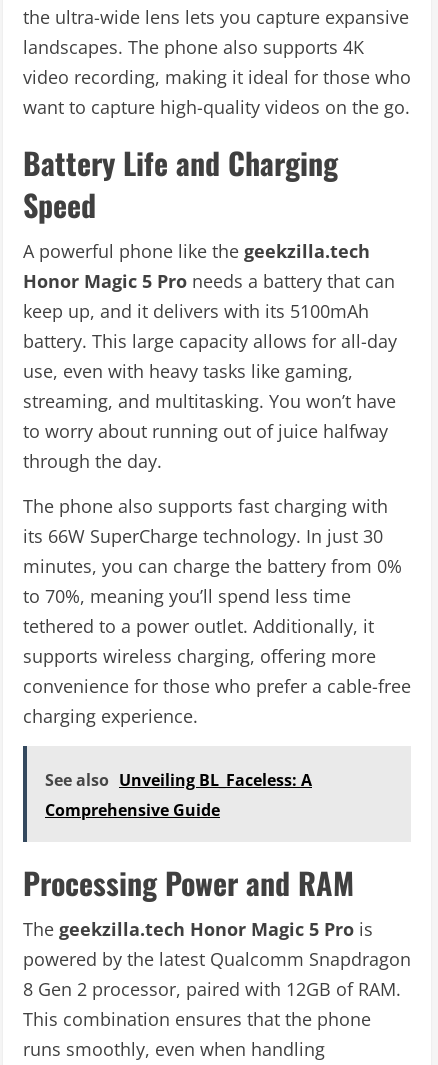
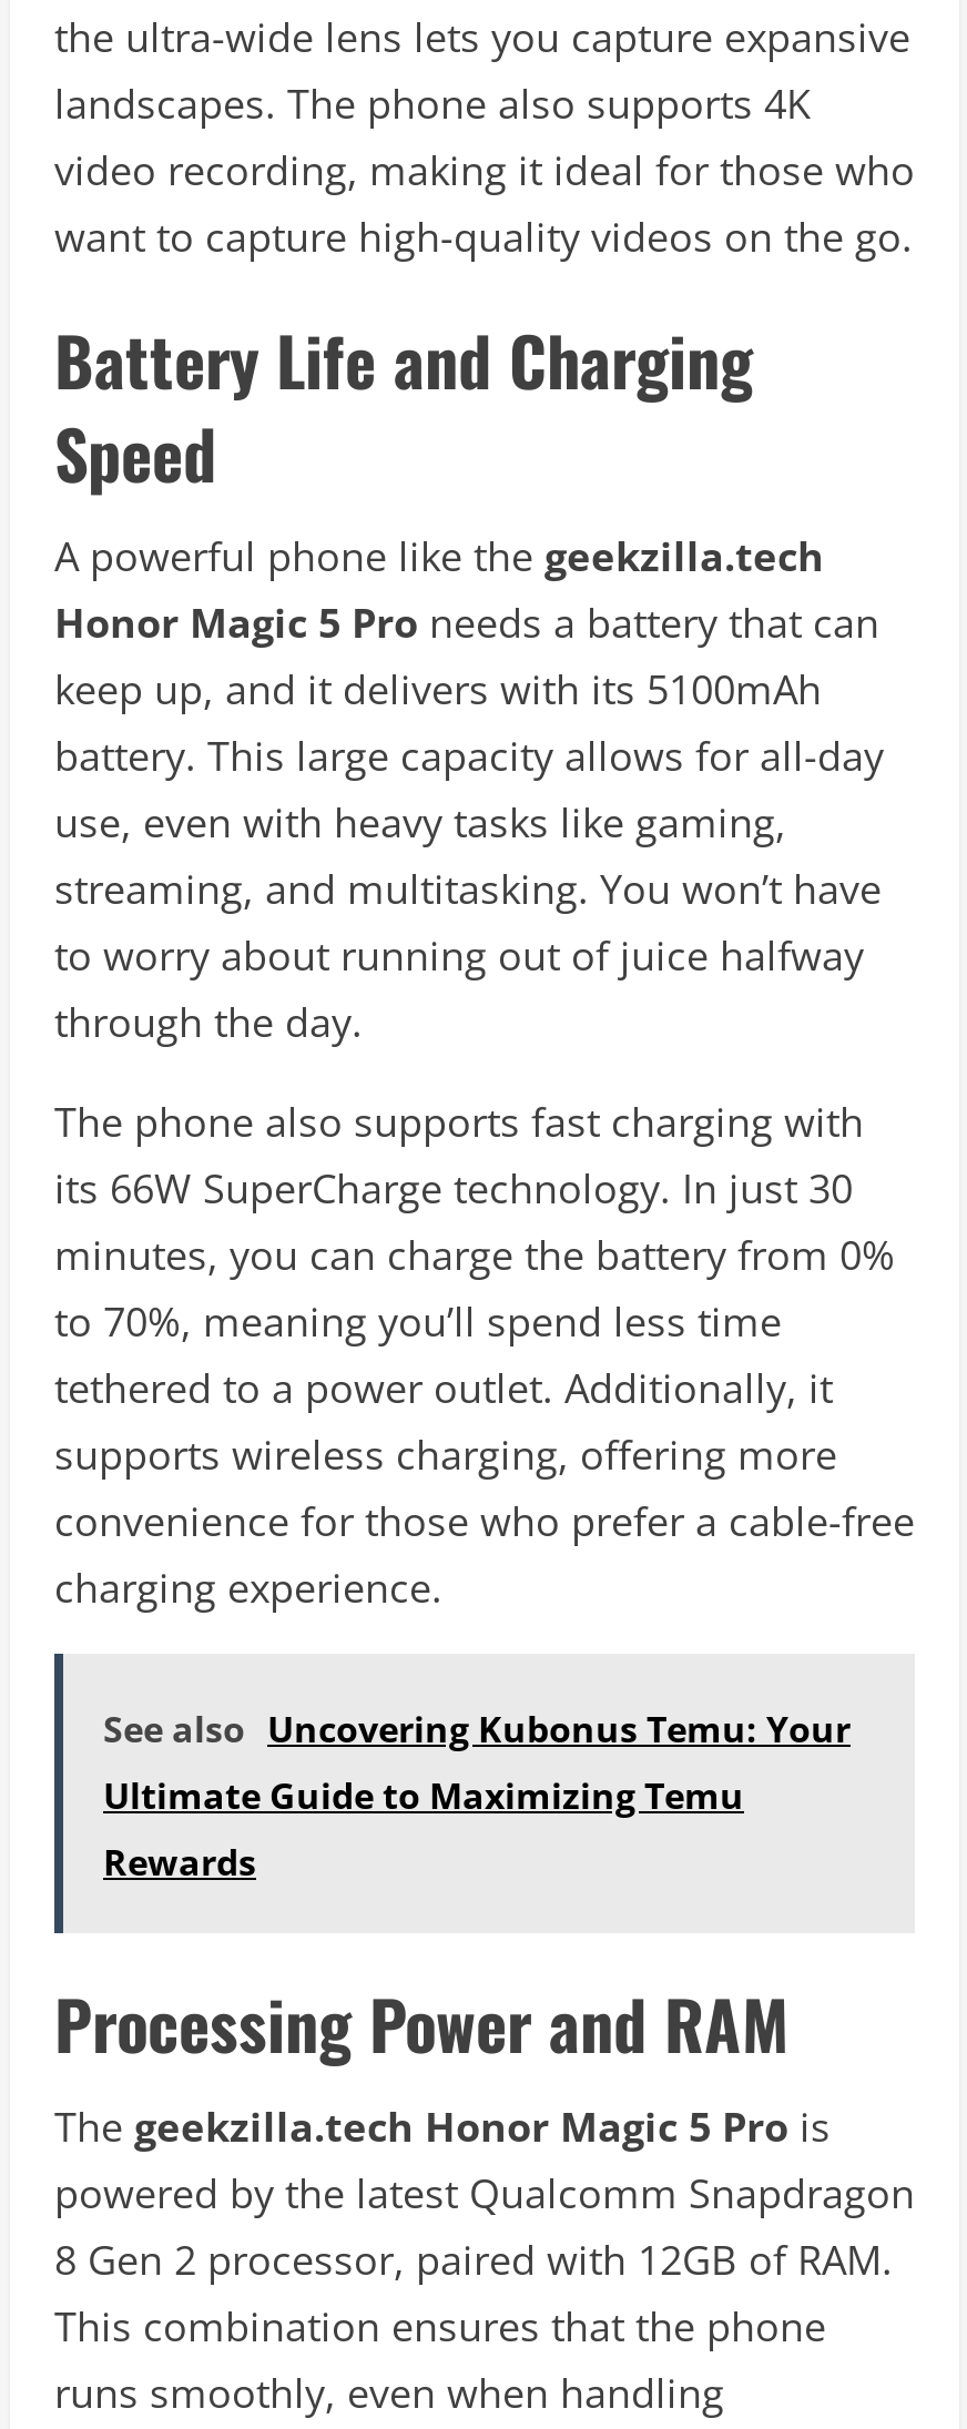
- See also Unveiling BL_Faceless: A
- Comprehensive Guide
+ See also Uncovering Kubonus Temu: Your
+ Ultimate Guide to Maximizing Temu
+ Rewards
